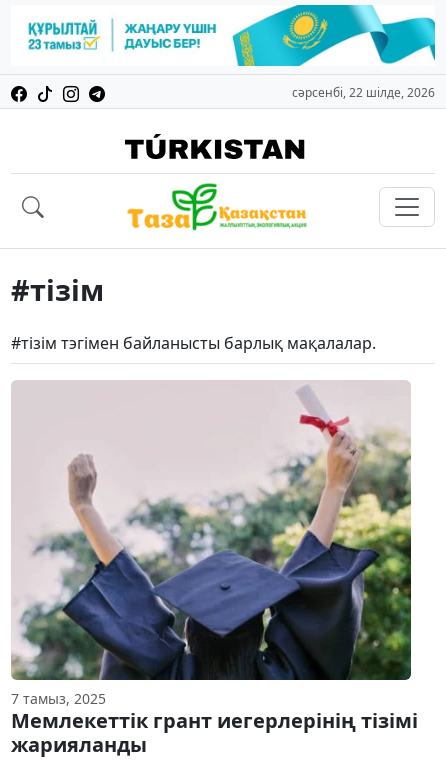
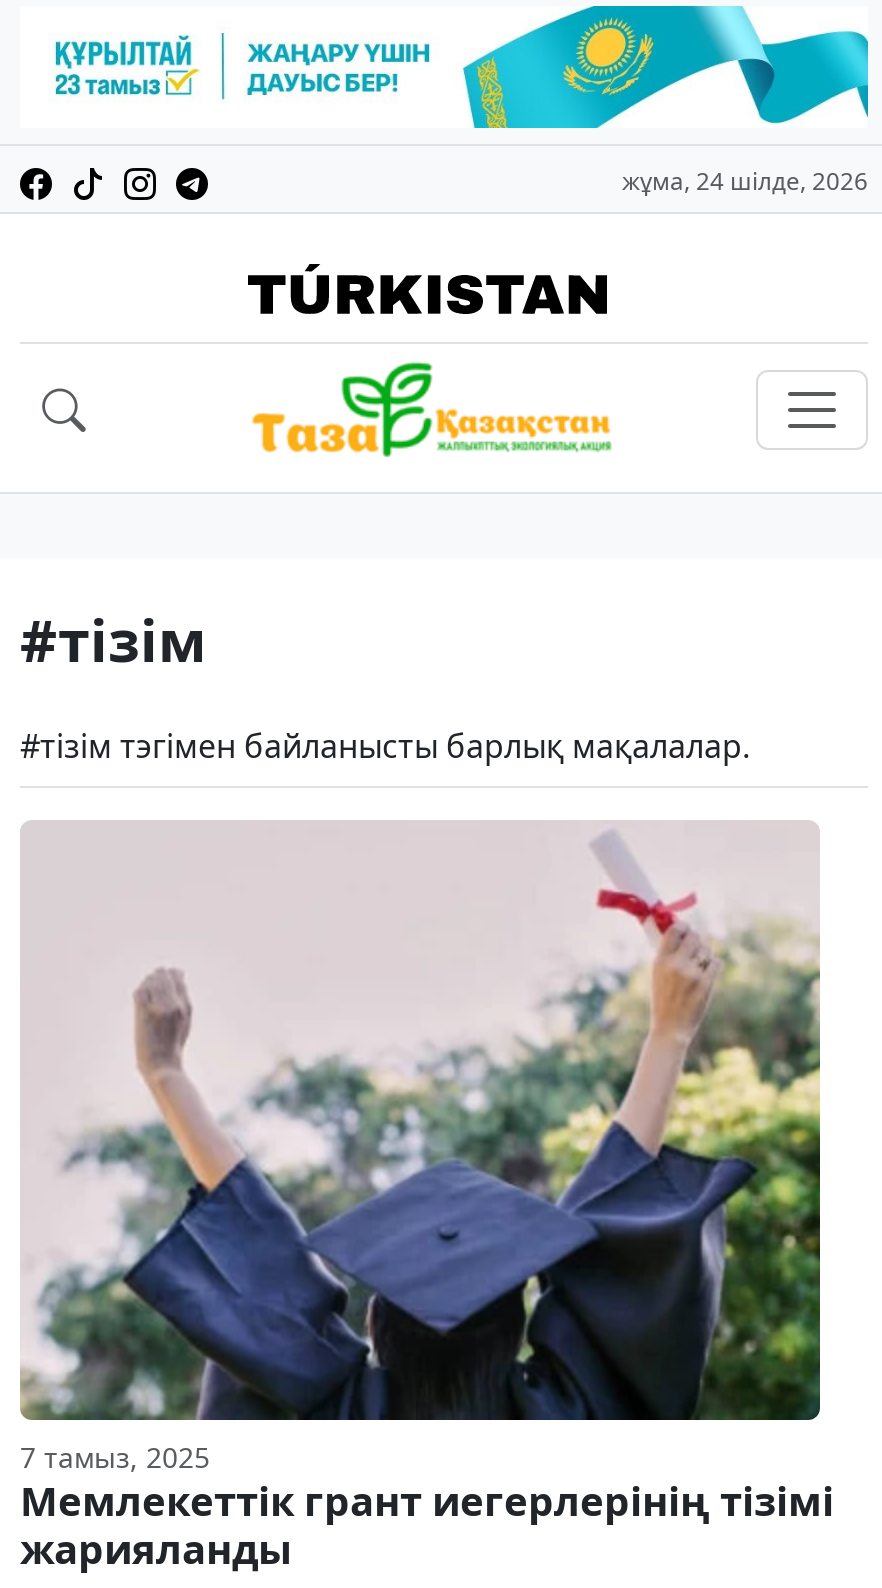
- сәрсенбі, 22 шілде, 2026
+ жұма, 24 шілде, 2026
